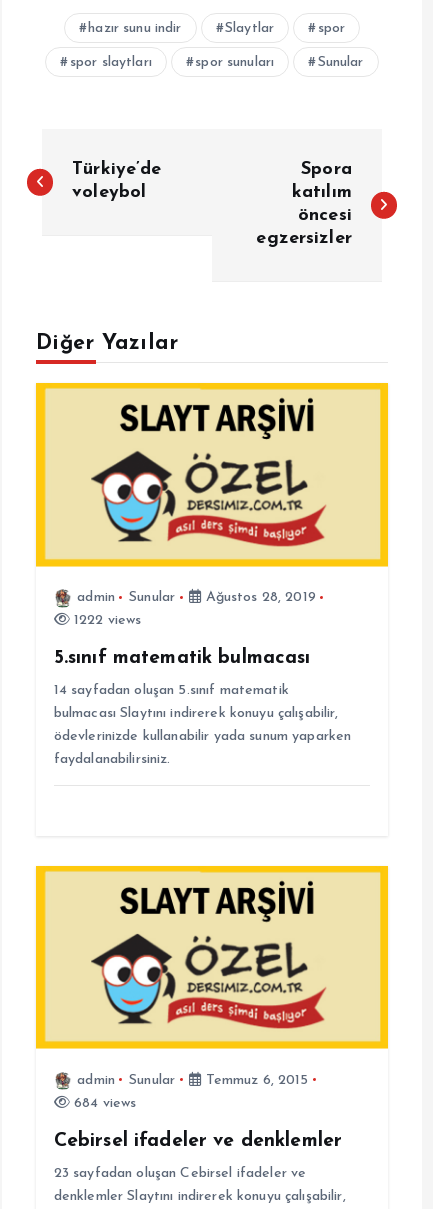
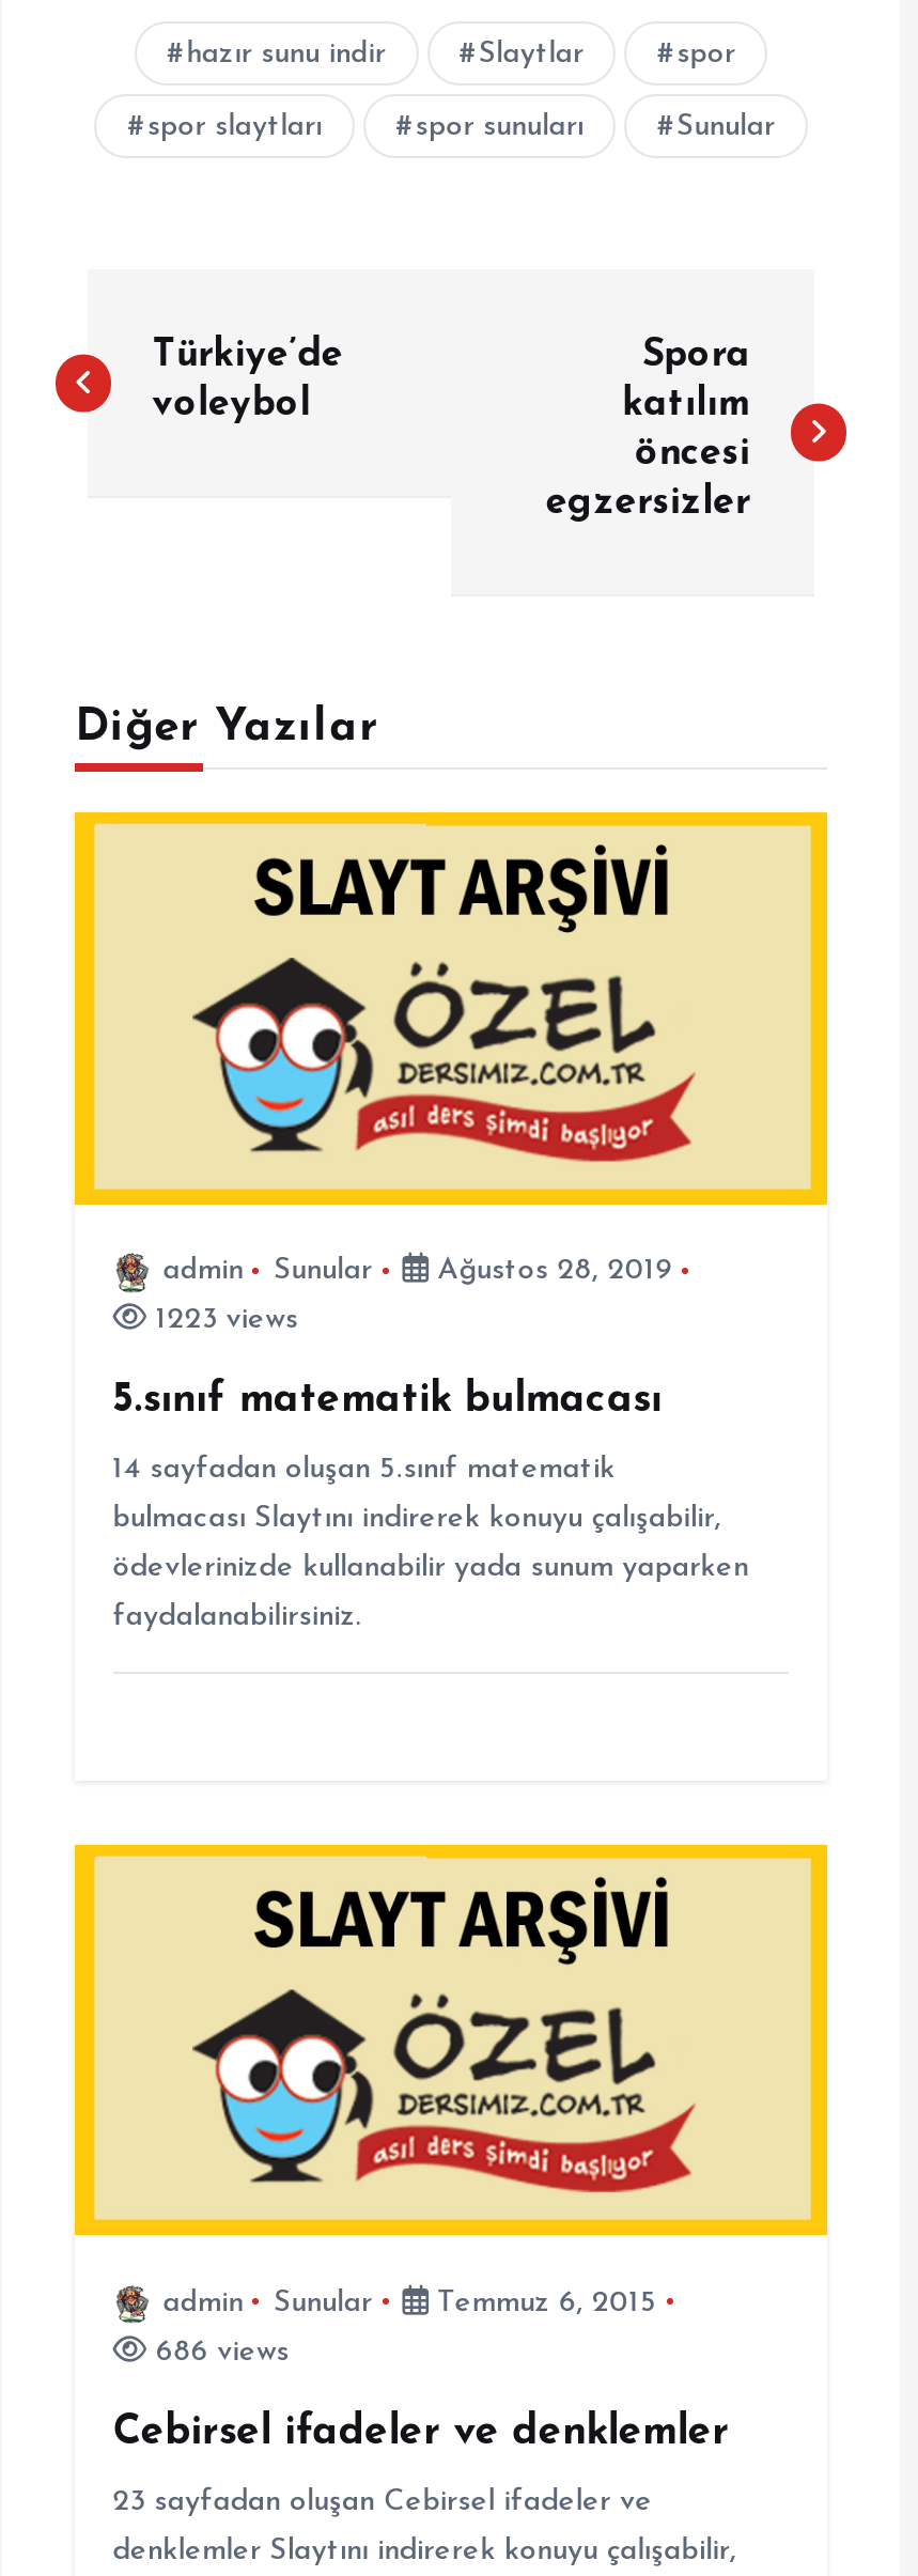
- 1222 views
+ 1223 views

- 684 views
+ 686 views
